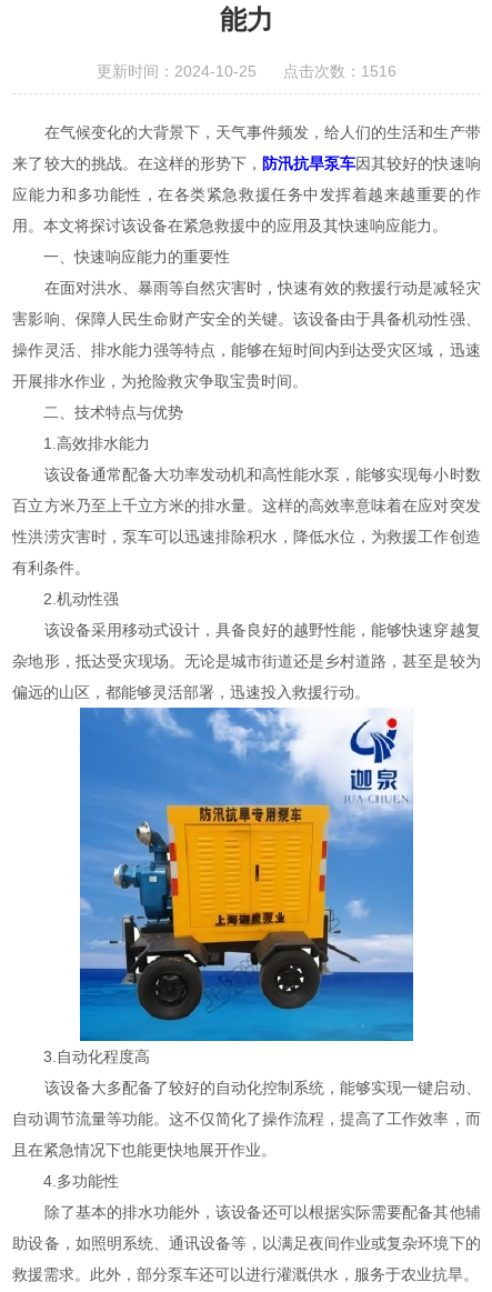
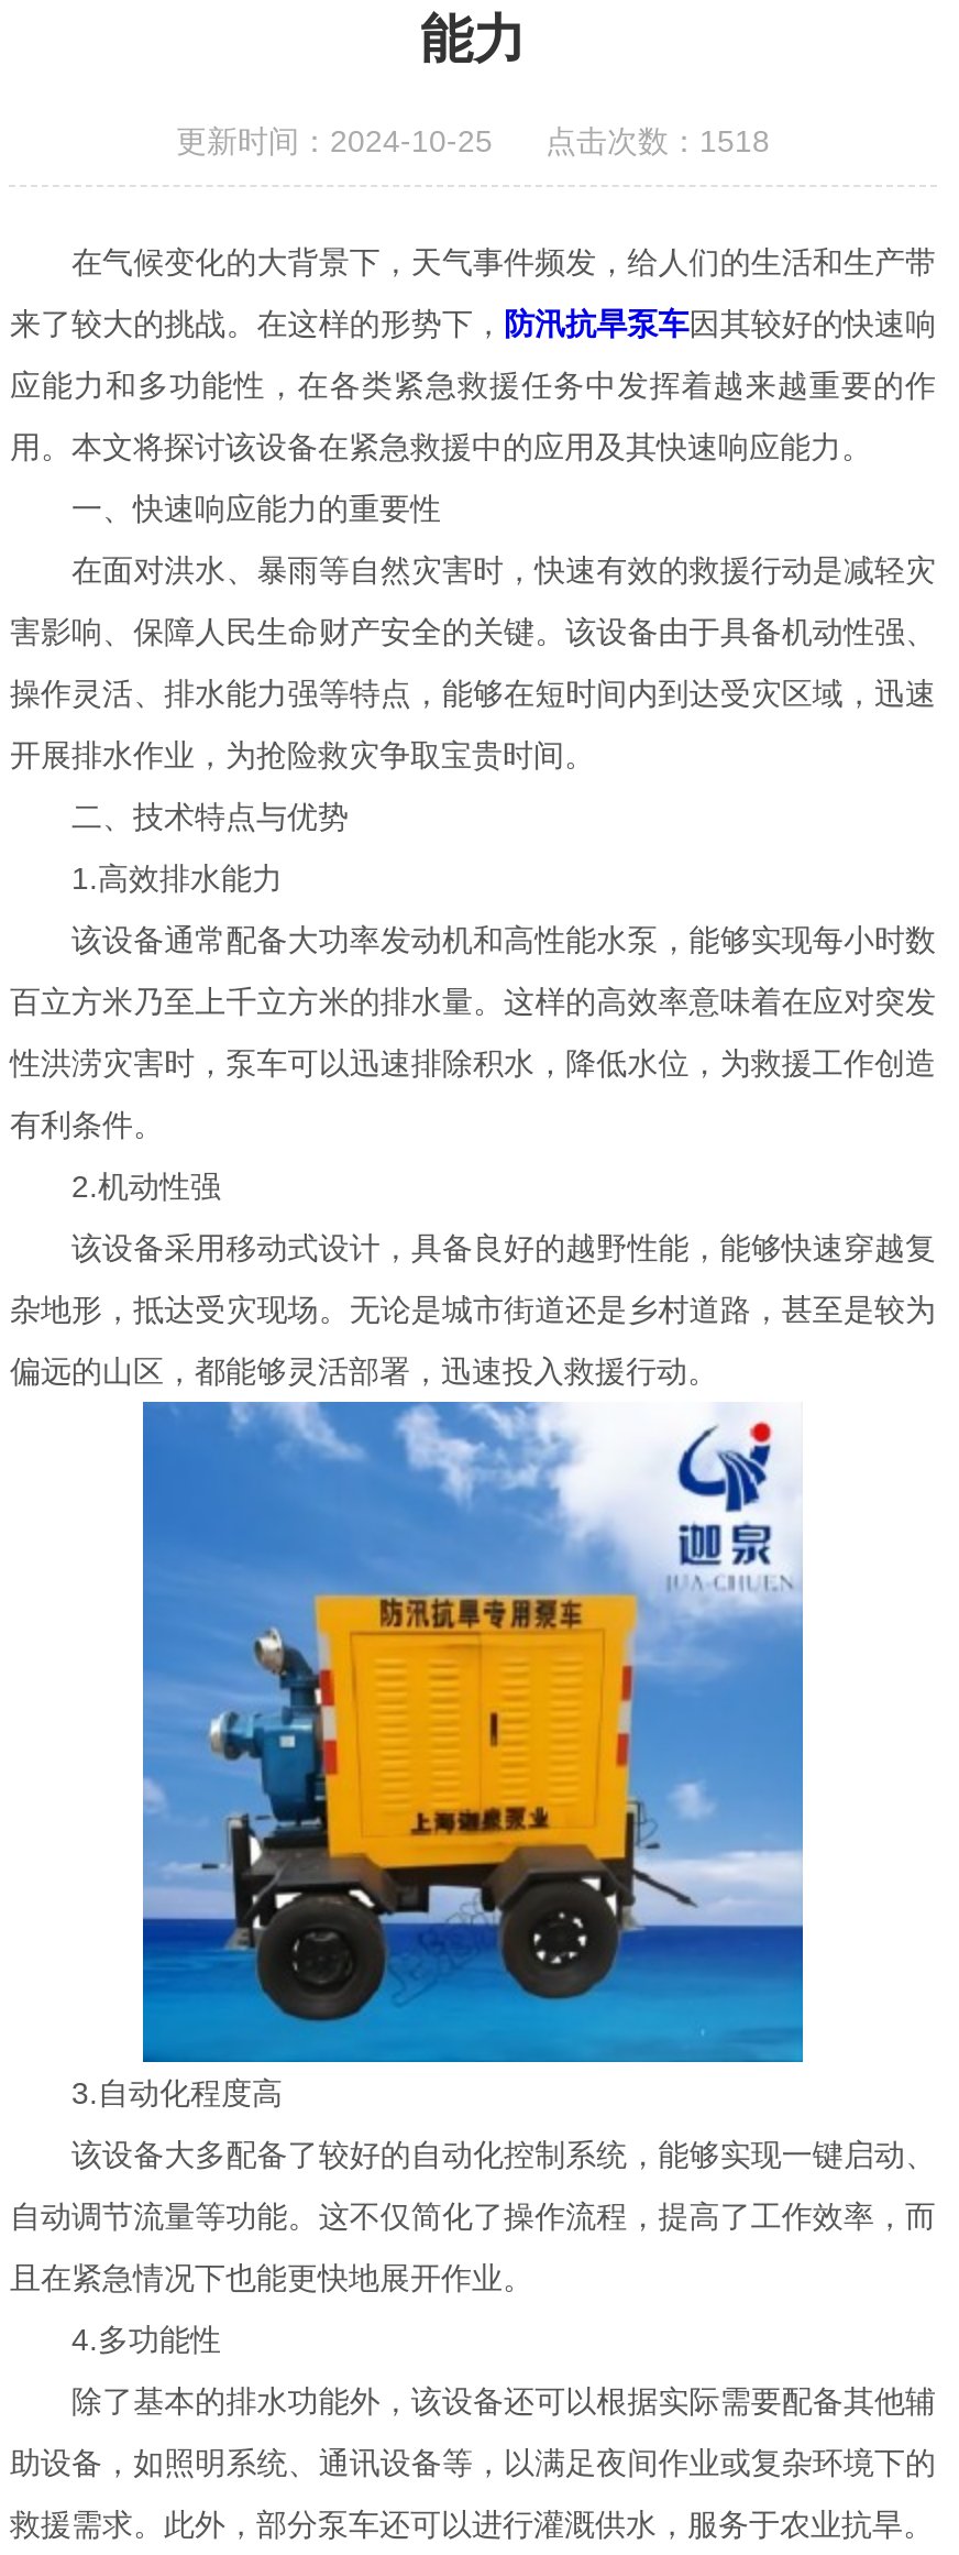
- 更新时间：2024-10-25 点击次数：1516
+ 更新时间：2024-10-25 点击次数：1518
